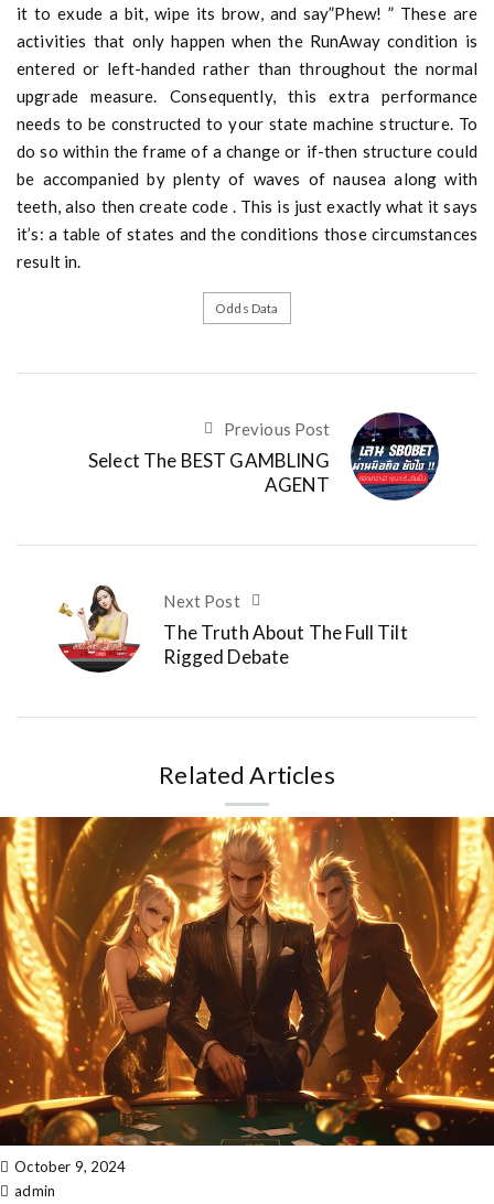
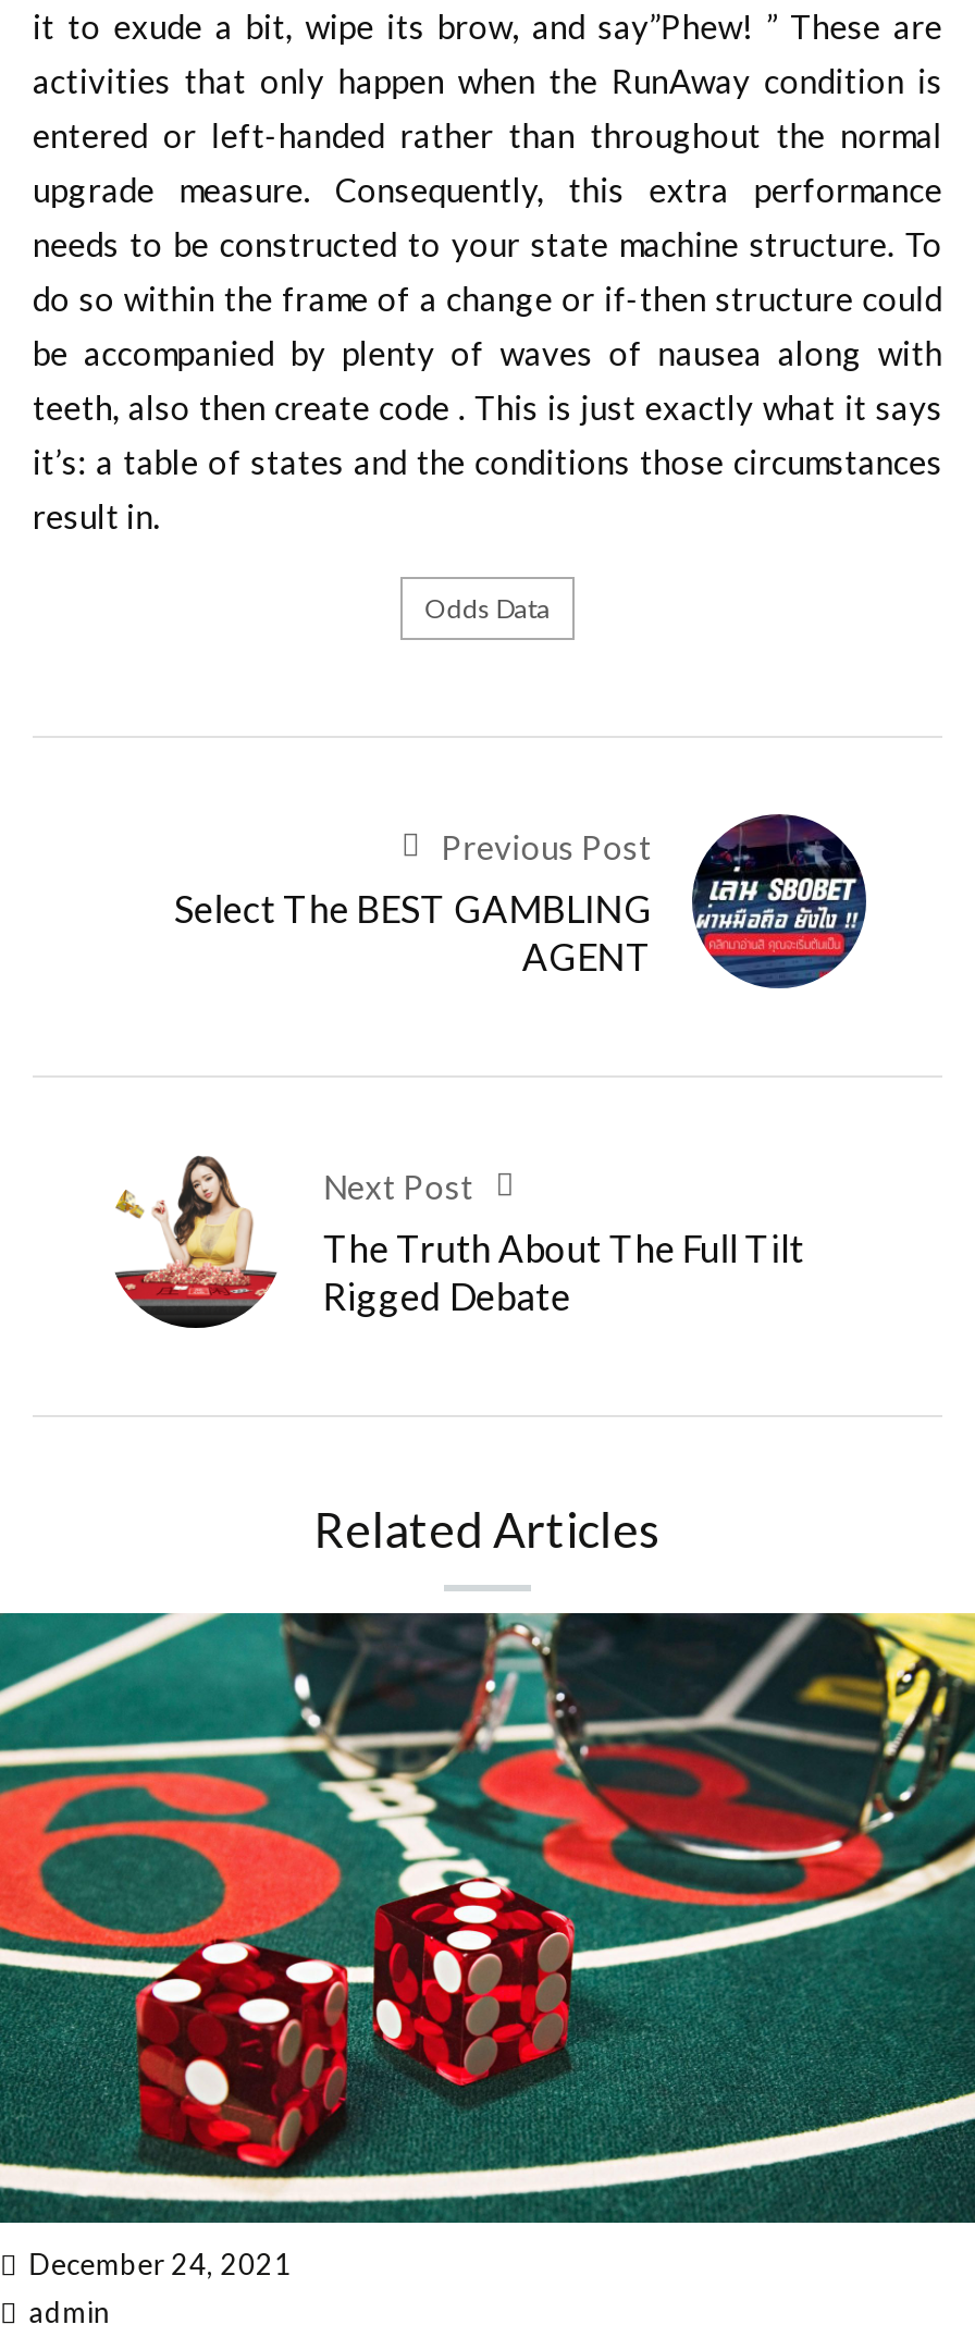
- [image]
- October 9, 2024
+ [image]
+ December 24, 2021
